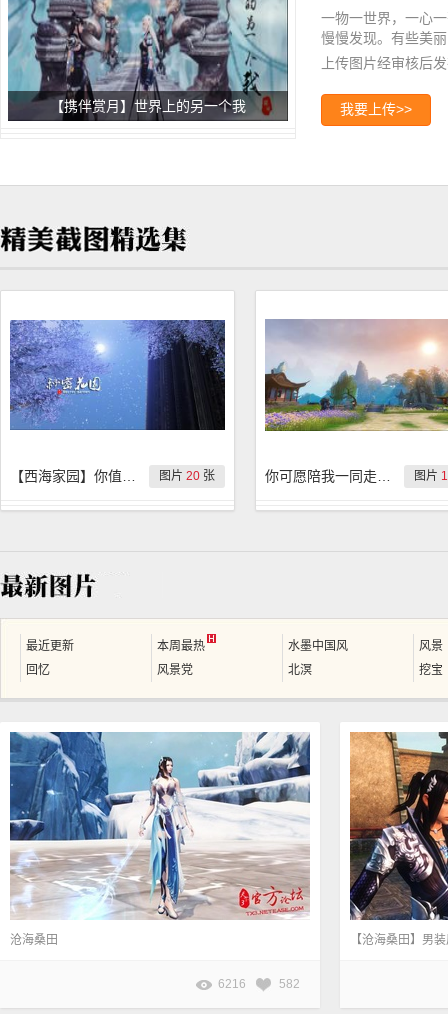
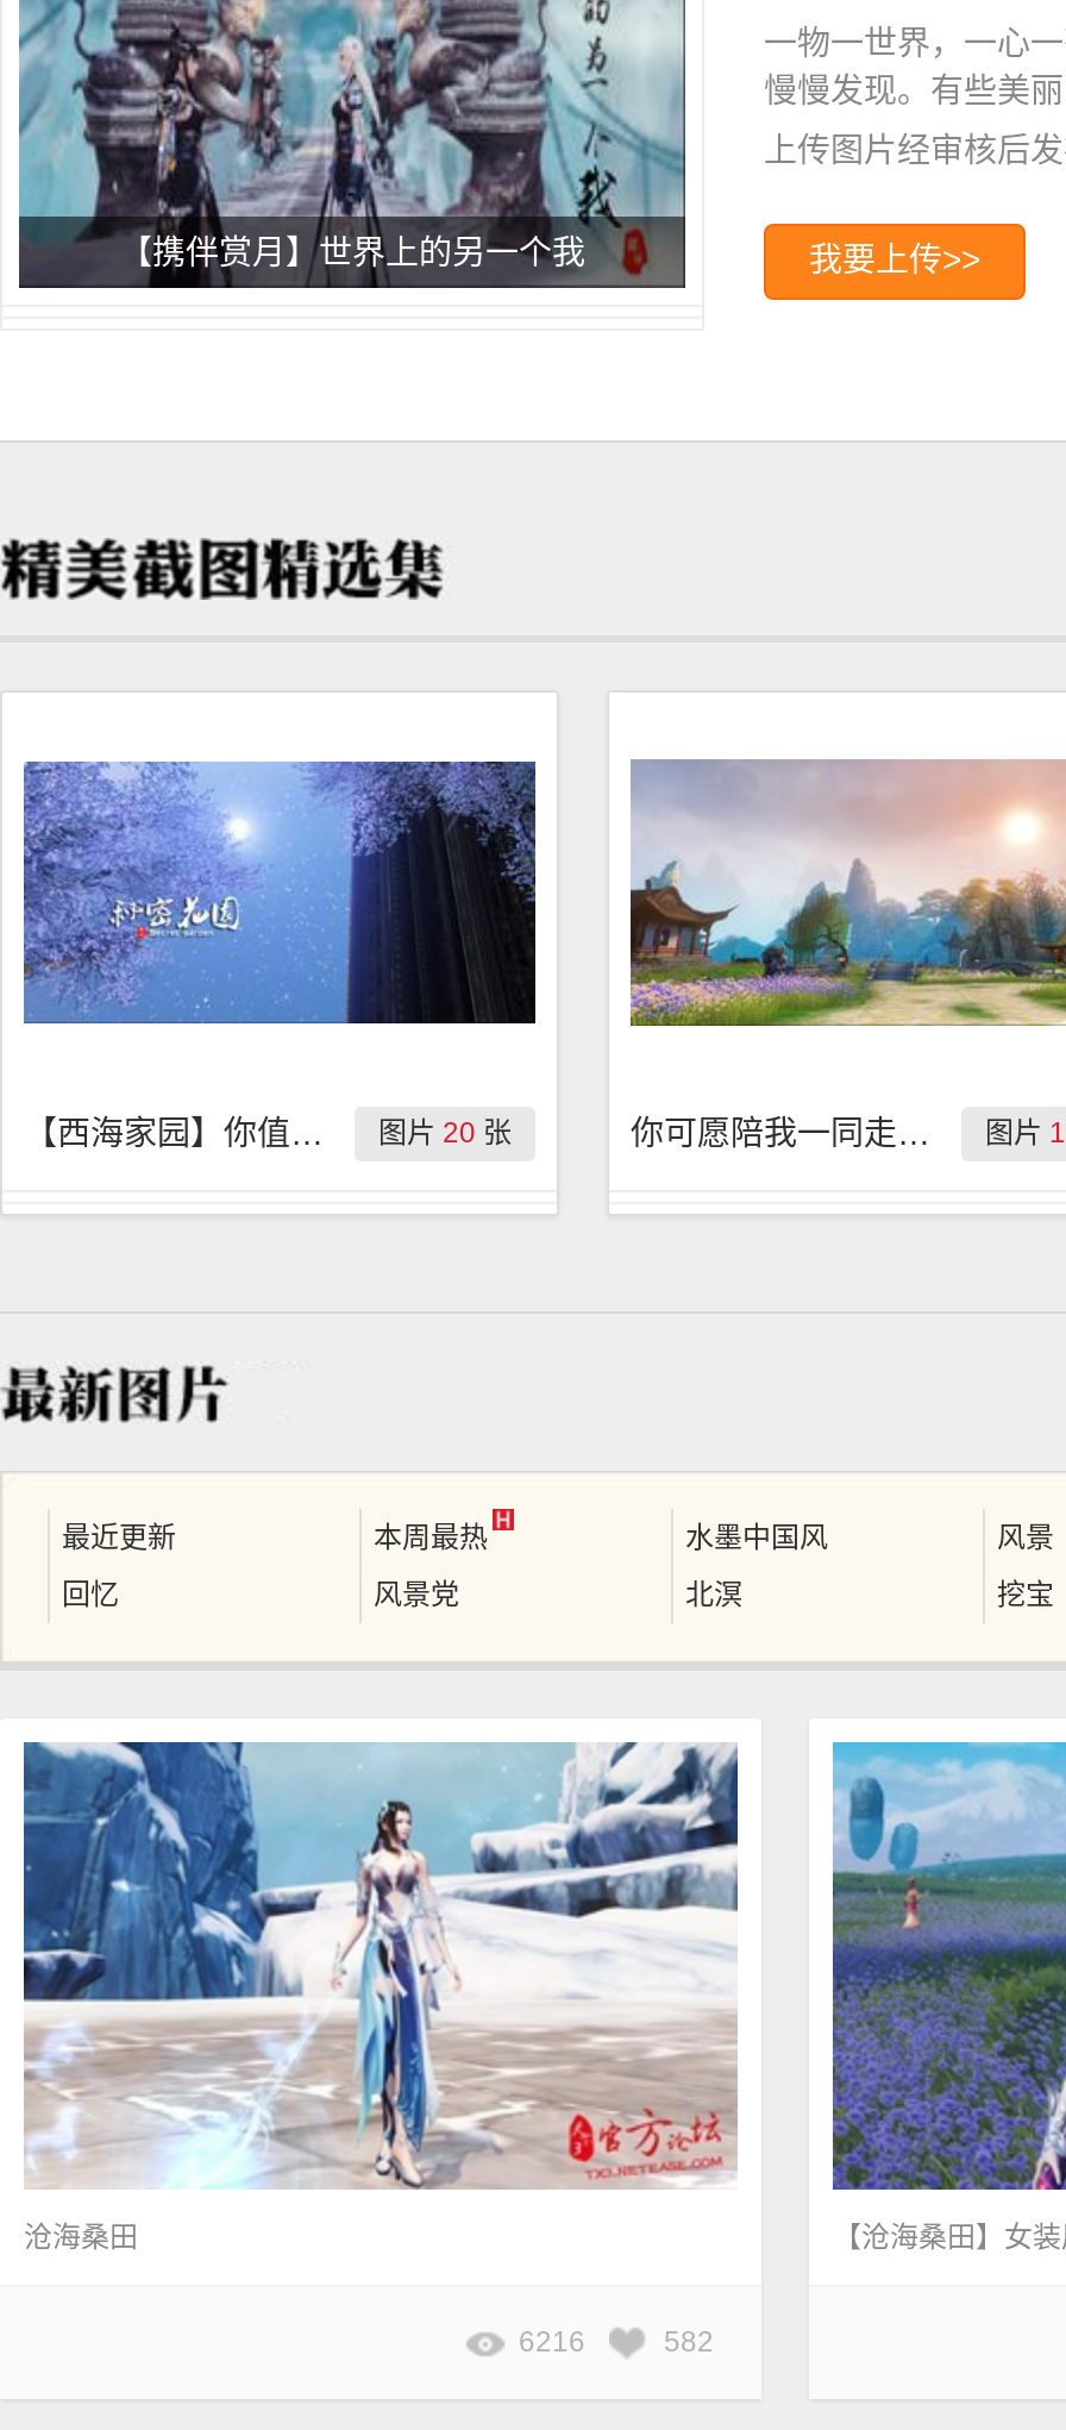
- [image]
+ [image]
